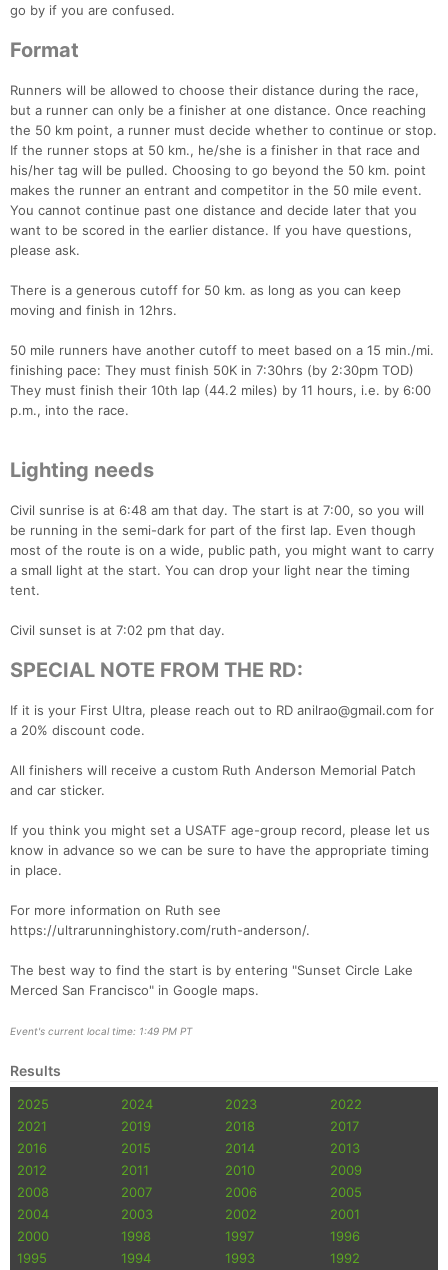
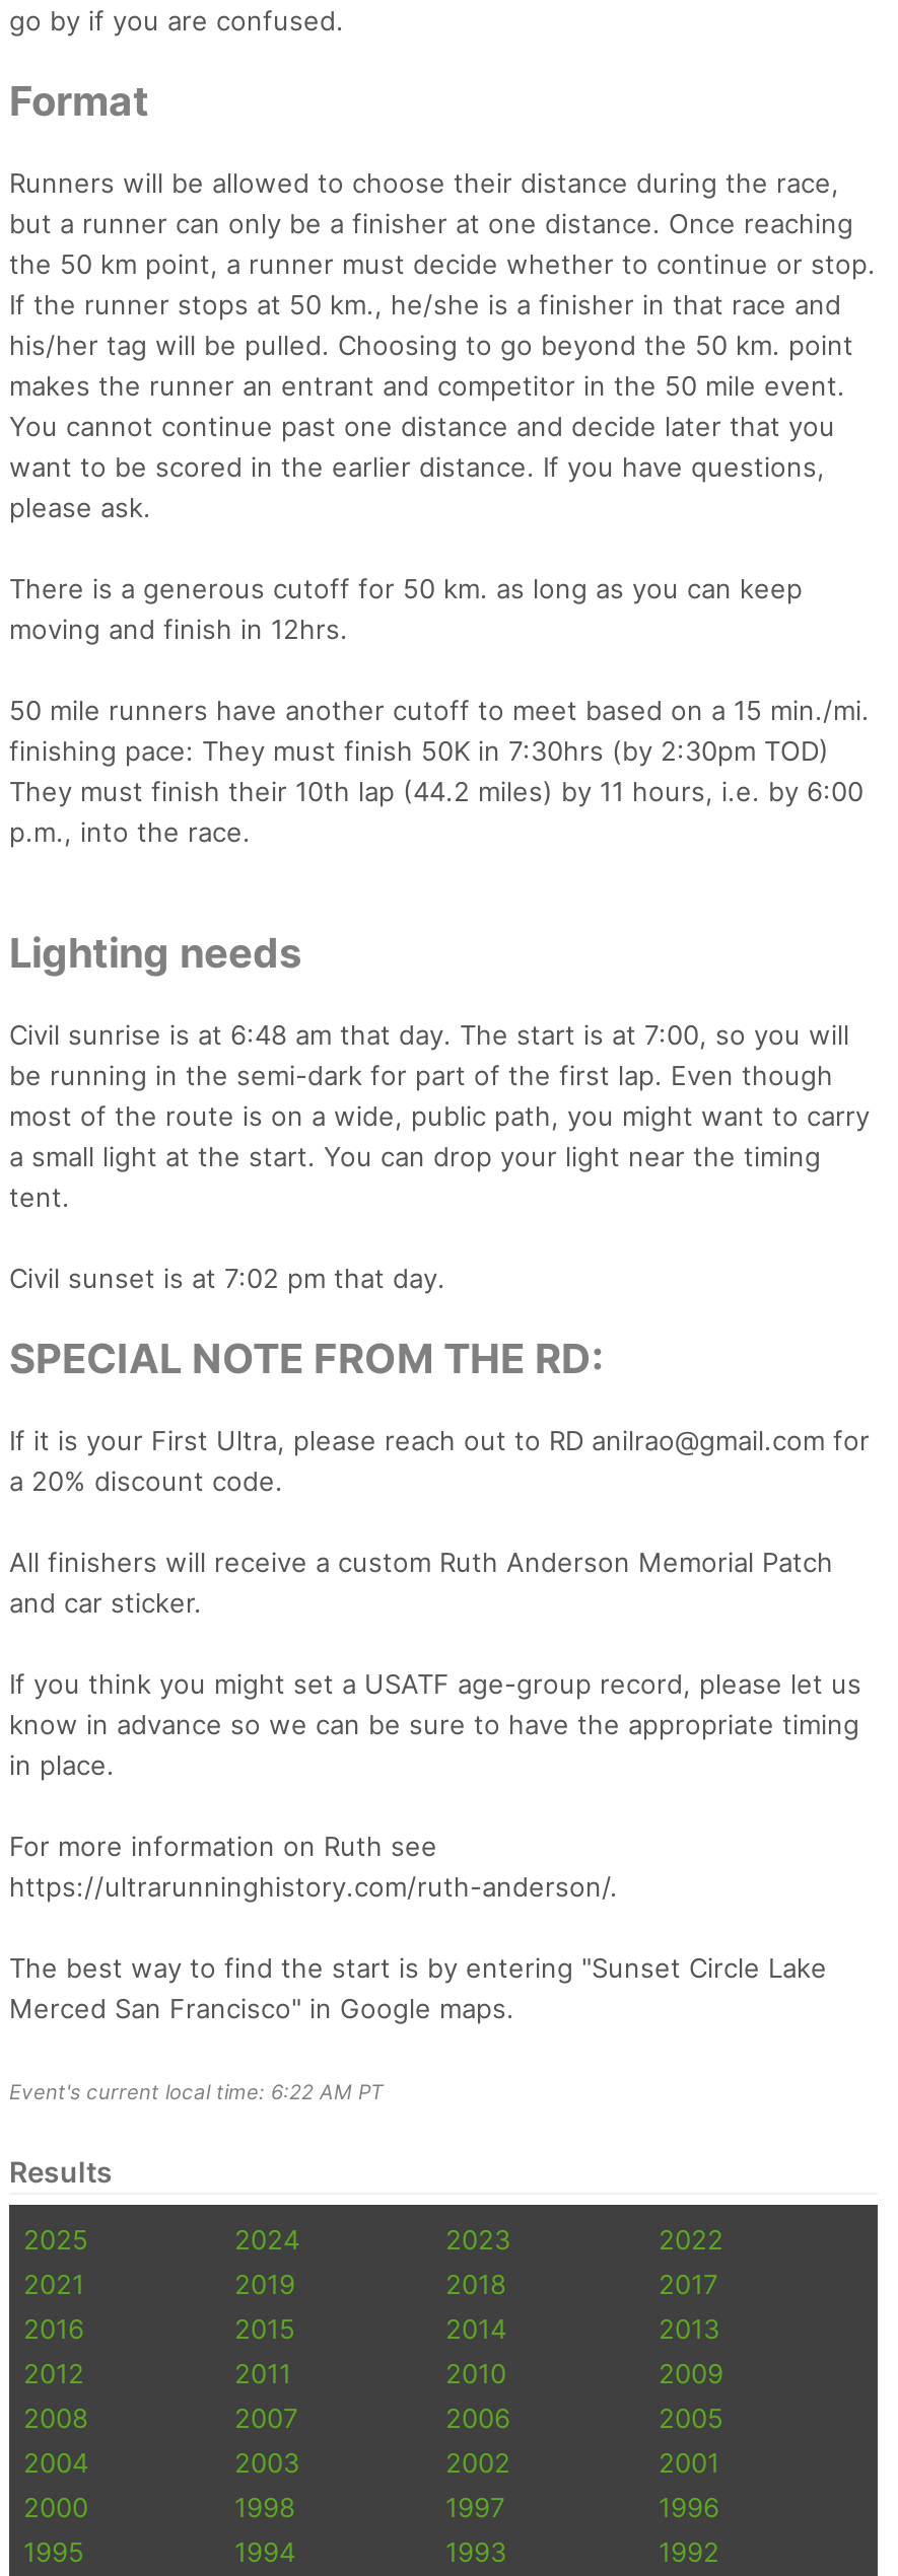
- Event's current local time: 1:49 PM PT
+ Event's current local time: 6:22 AM PT
